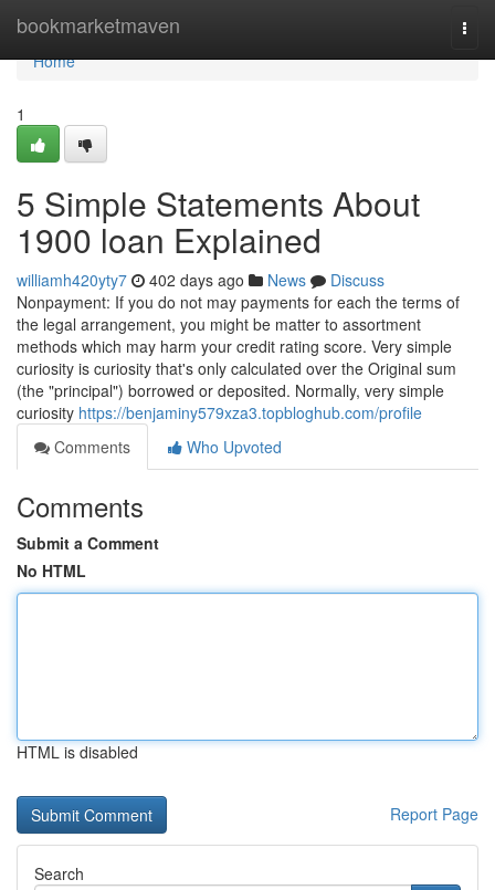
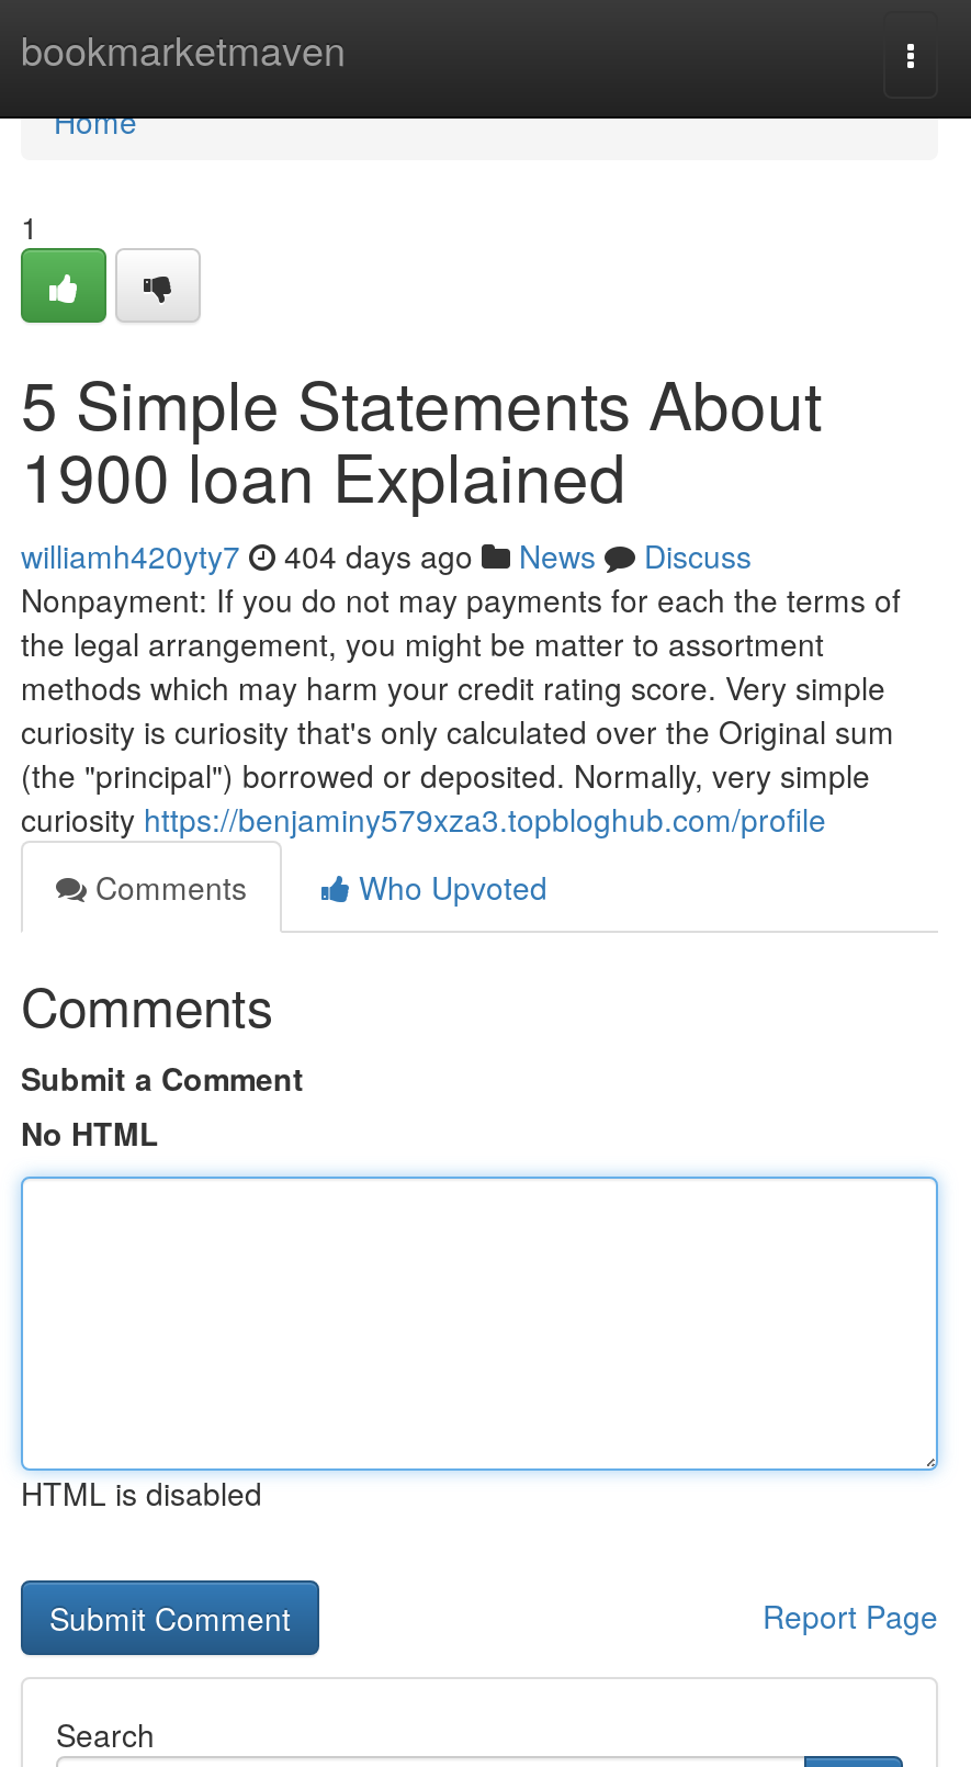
- williamh420yty7 402 days ago News Discuss
+ williamh420yty7 404 days ago News Discuss
